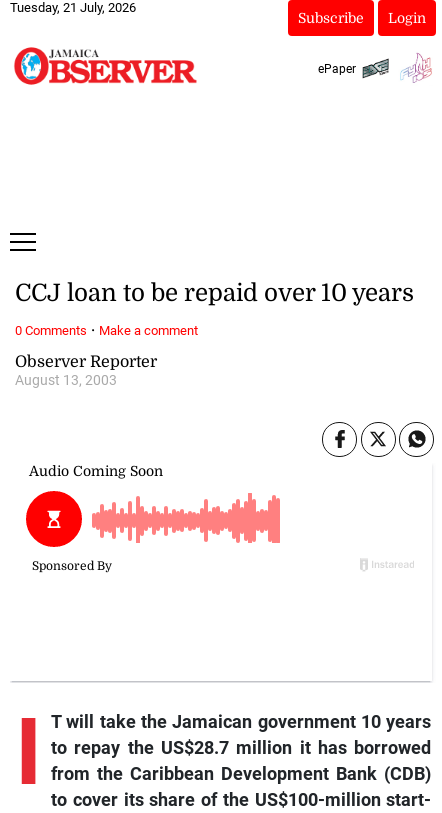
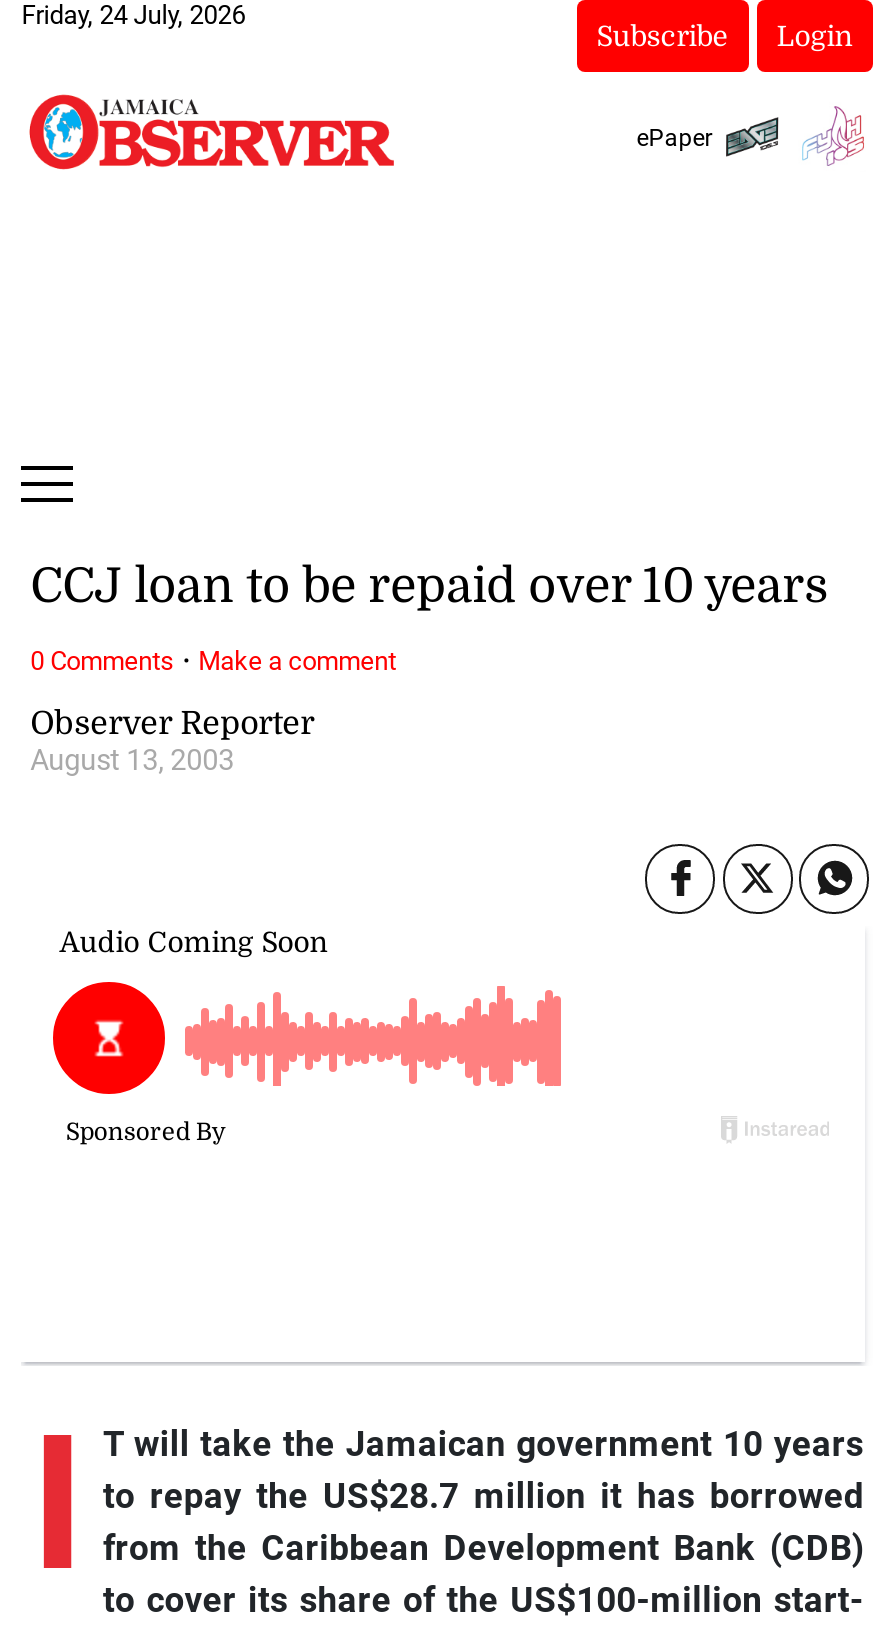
- Tuesday, 21 July, 2026
+ Friday, 24 July, 2026
